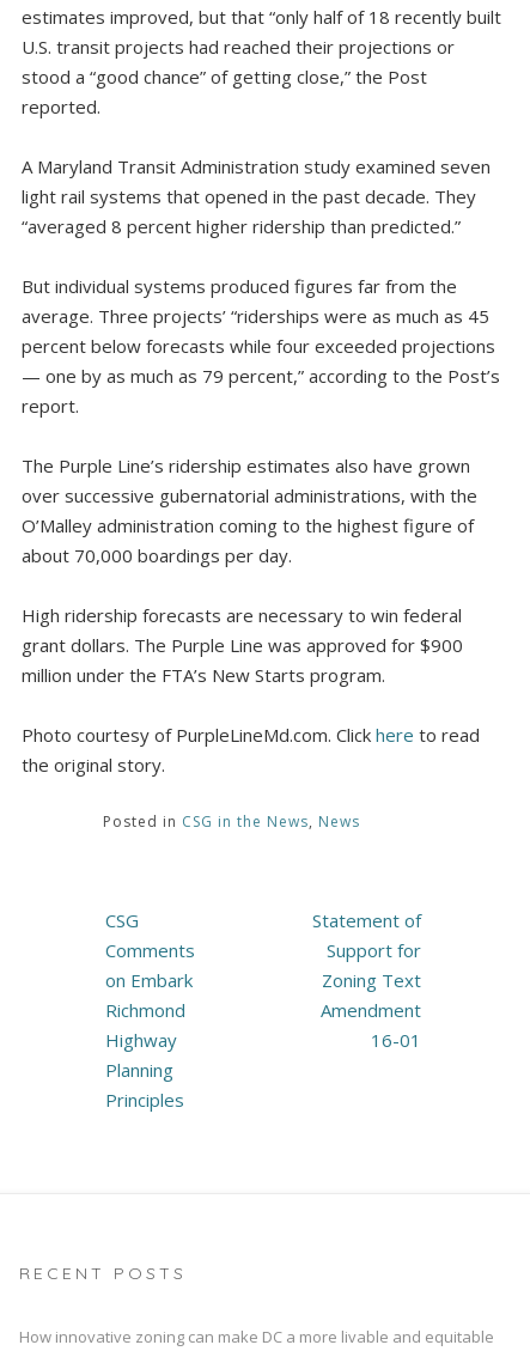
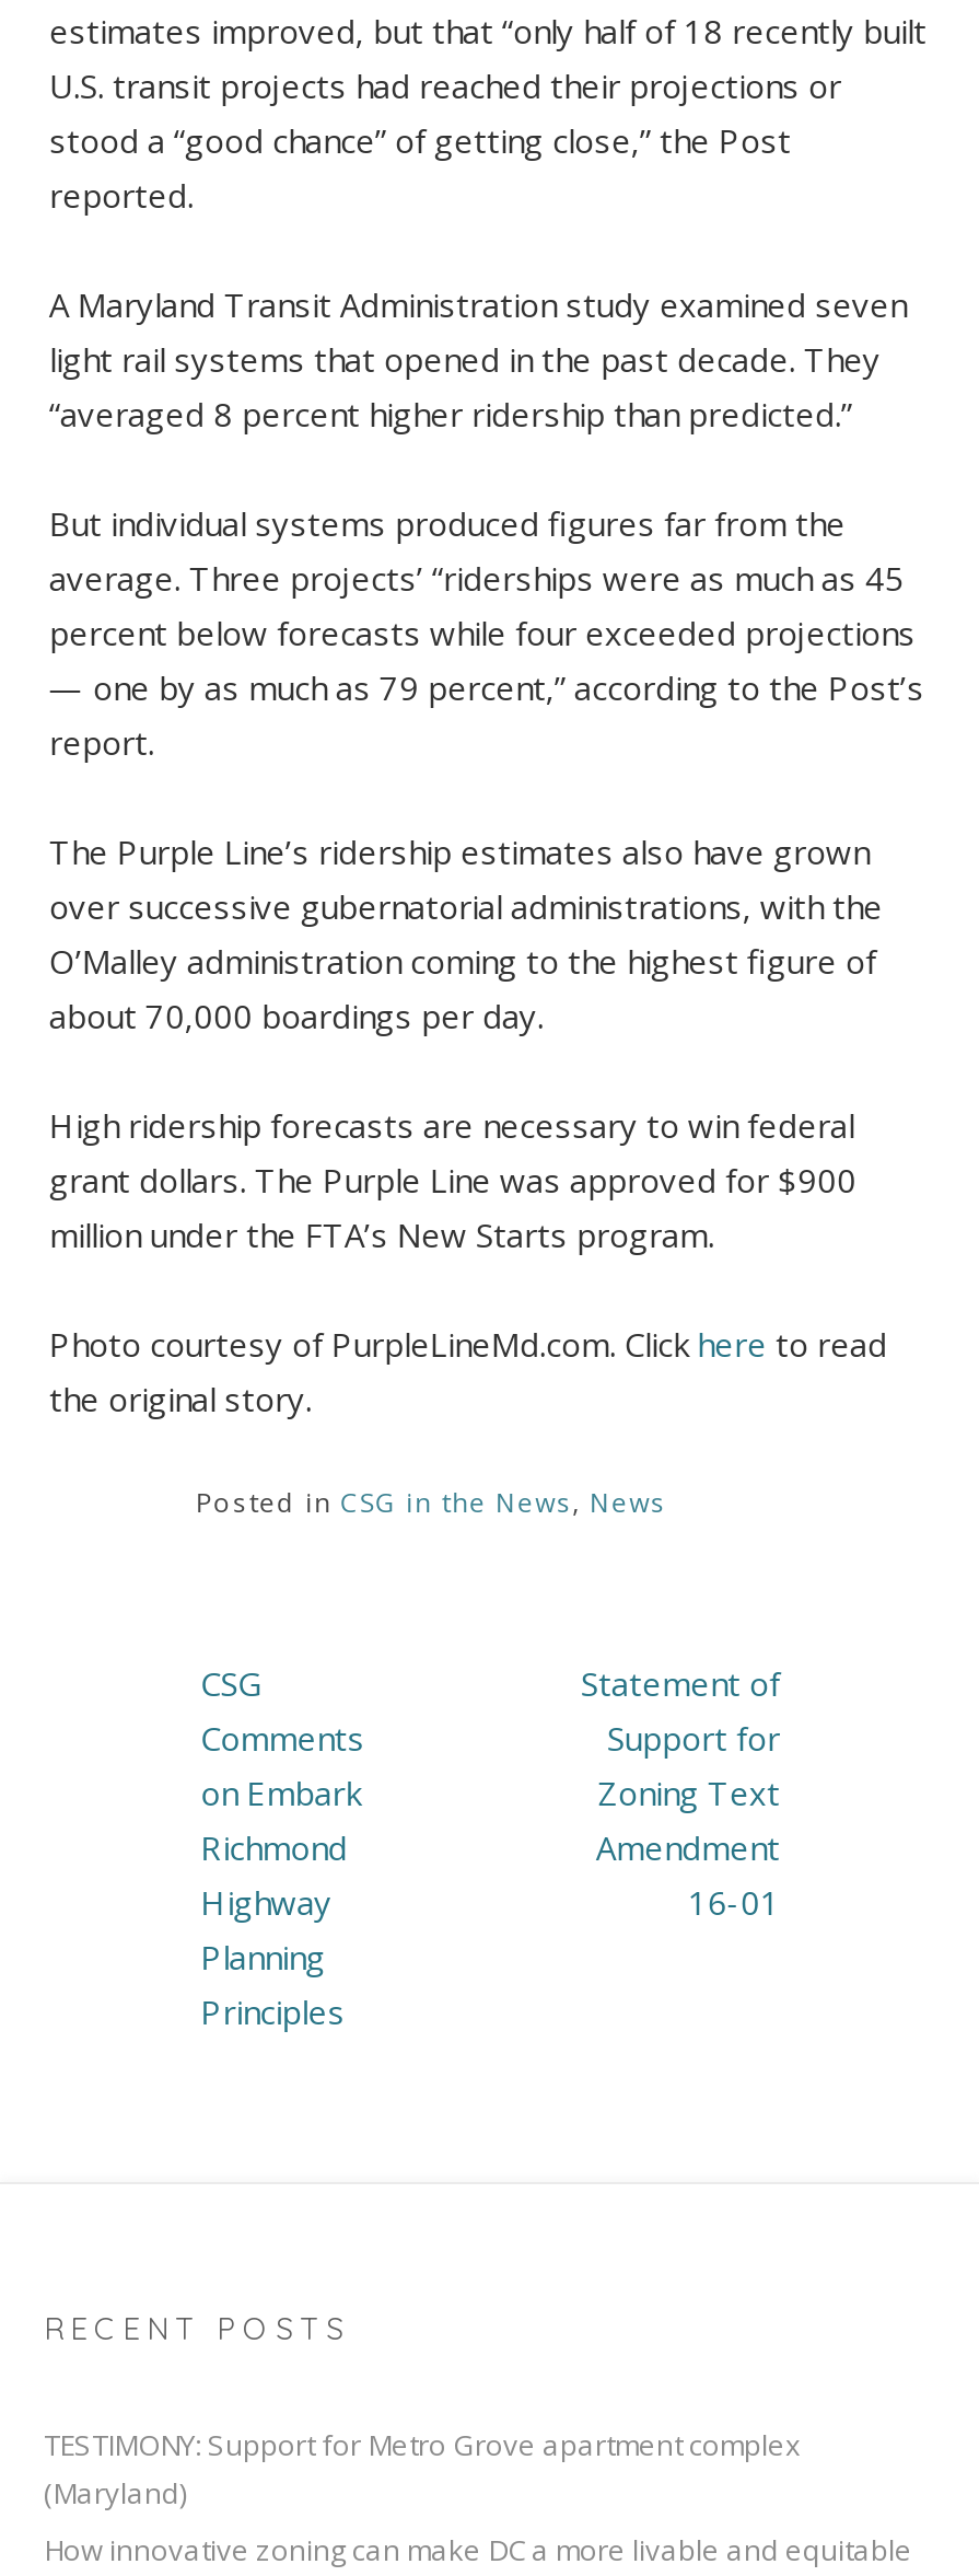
+ TESTIMONY: Support for Metro Grove apartment complex
+ (Maryland)
